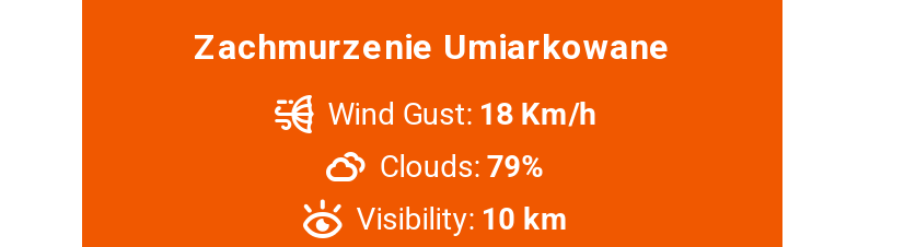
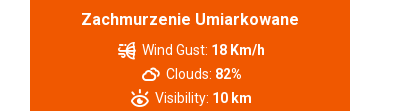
- Clouds: 79%
+ Clouds: 82%
